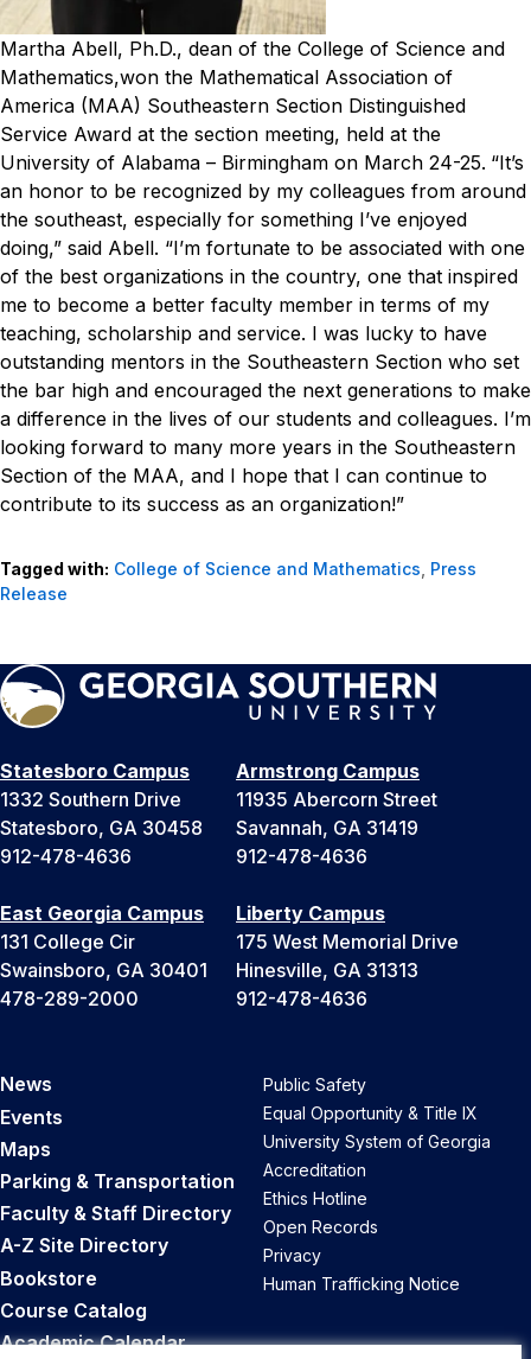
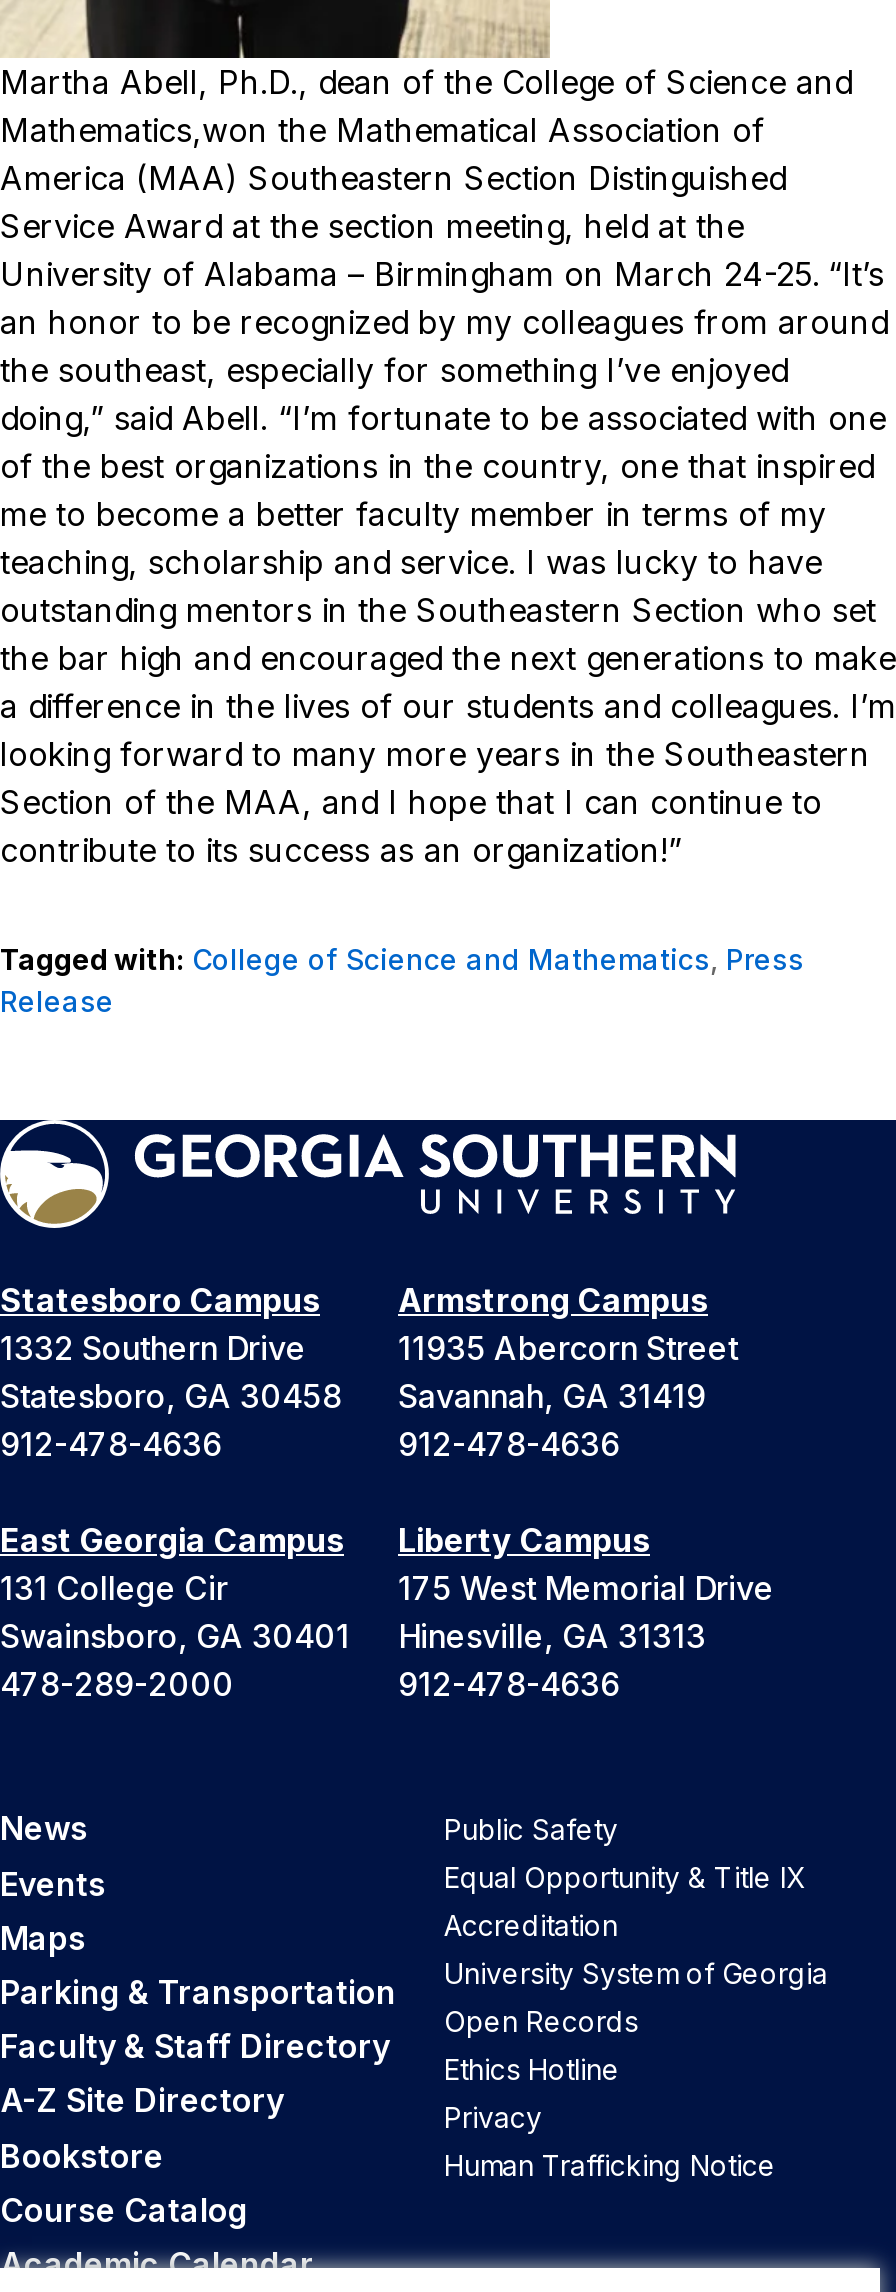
moved down: University System of Georgia

moved up: Accreditation

moved down: Ethics Hotline

moved up: Open Records
